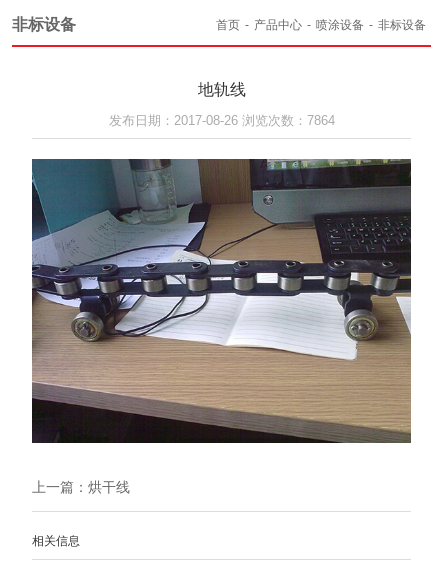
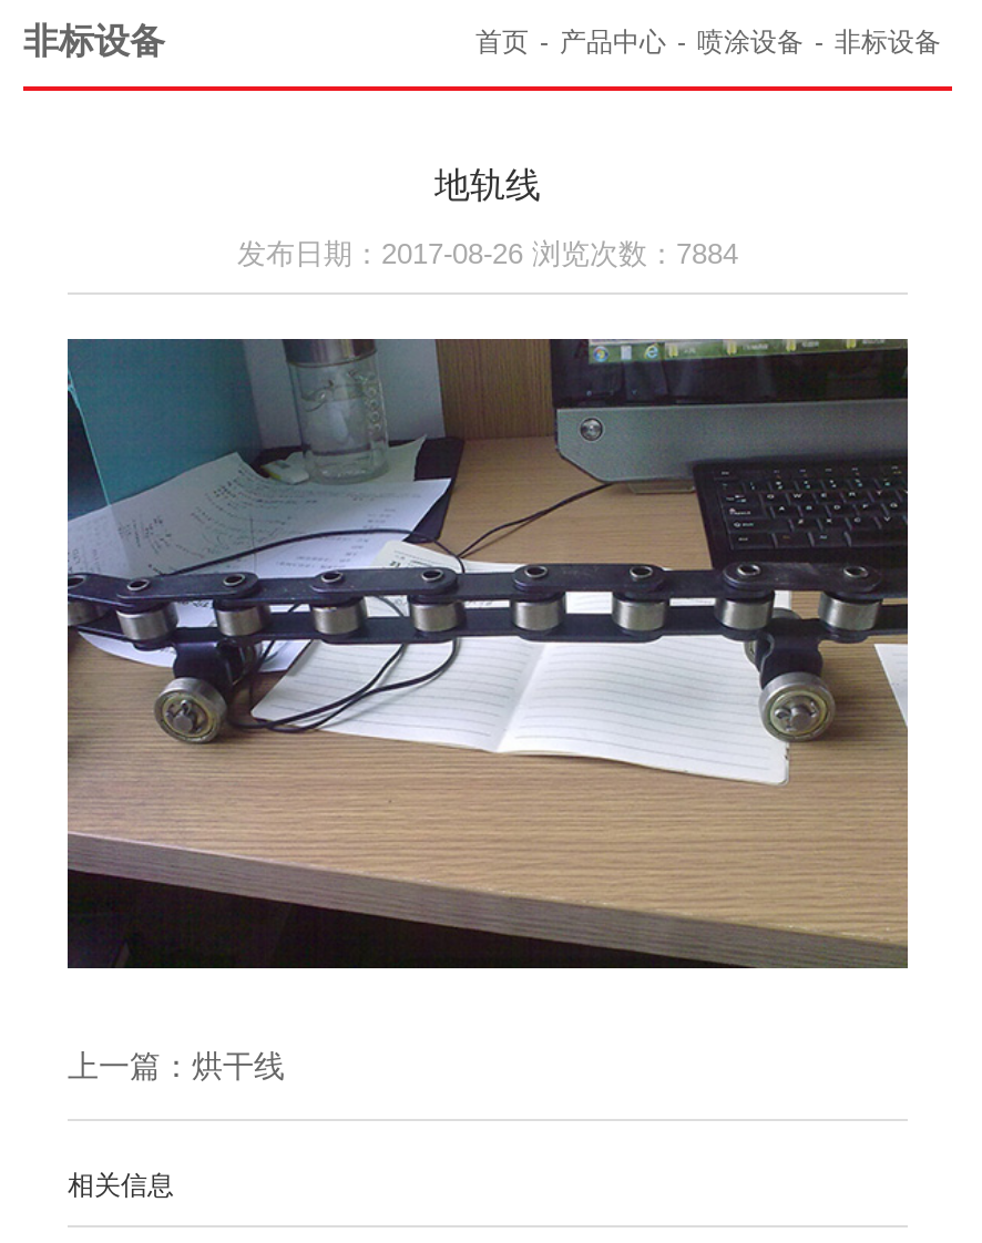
- 发布日期：2017-08-26 浏览次数：7864
+ 发布日期：2017-08-26 浏览次数：7884
